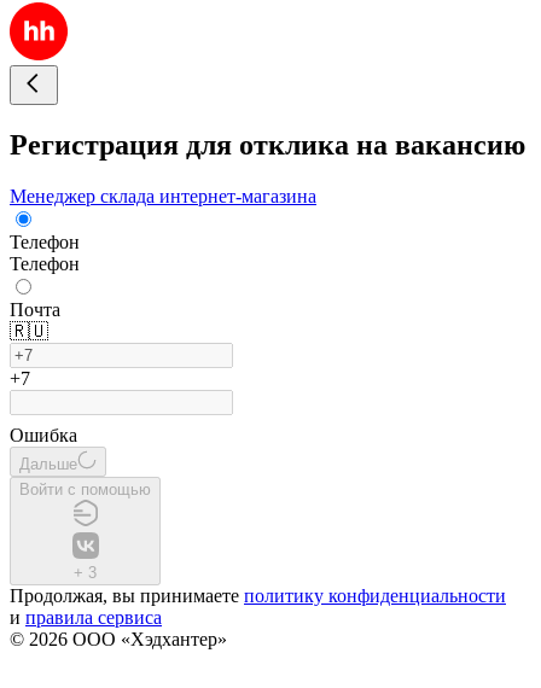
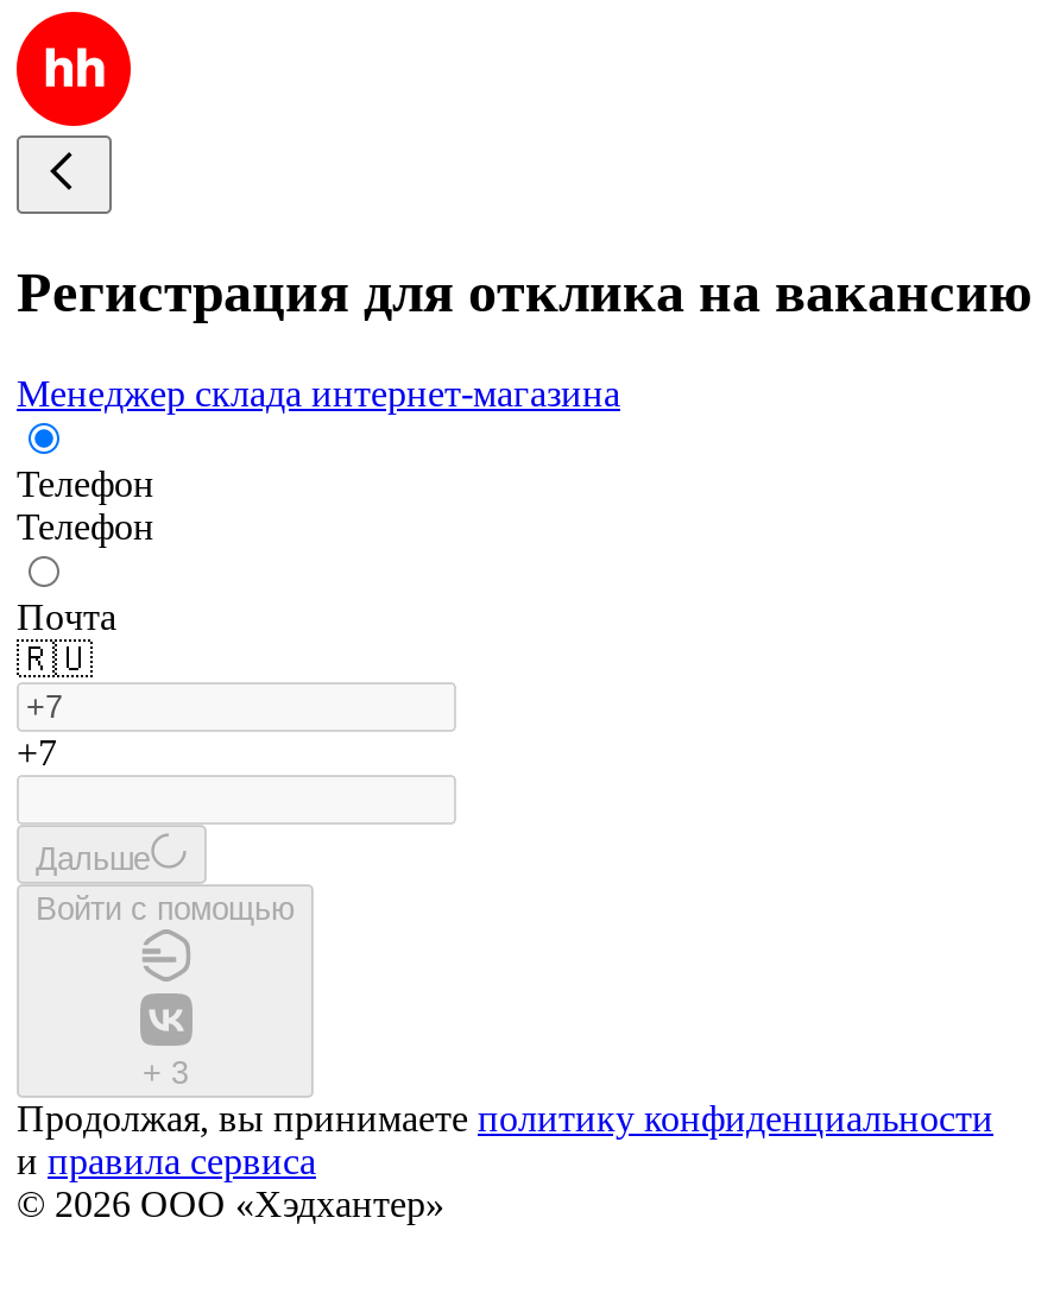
- Ошибка
